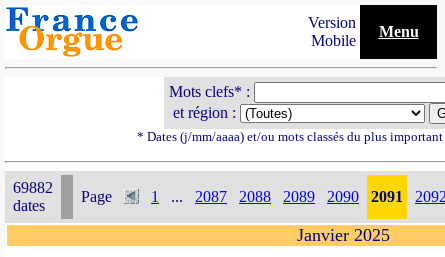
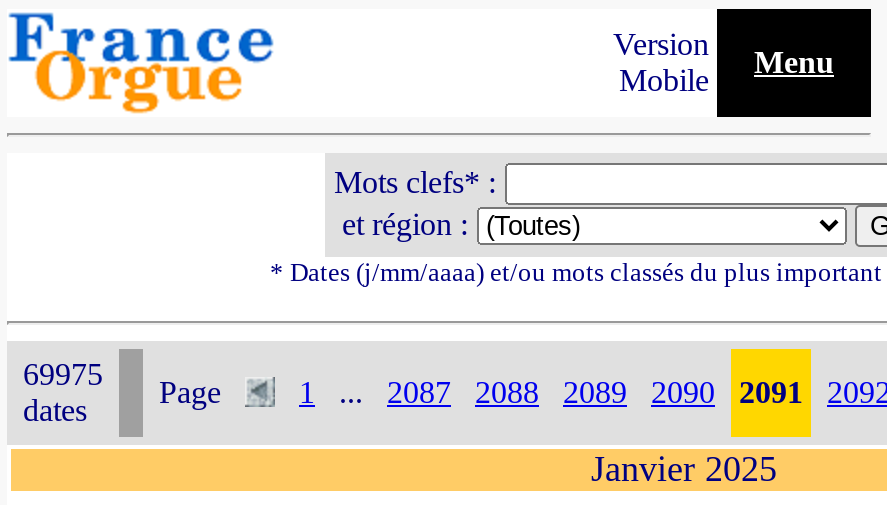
- 69882
+ 69975
